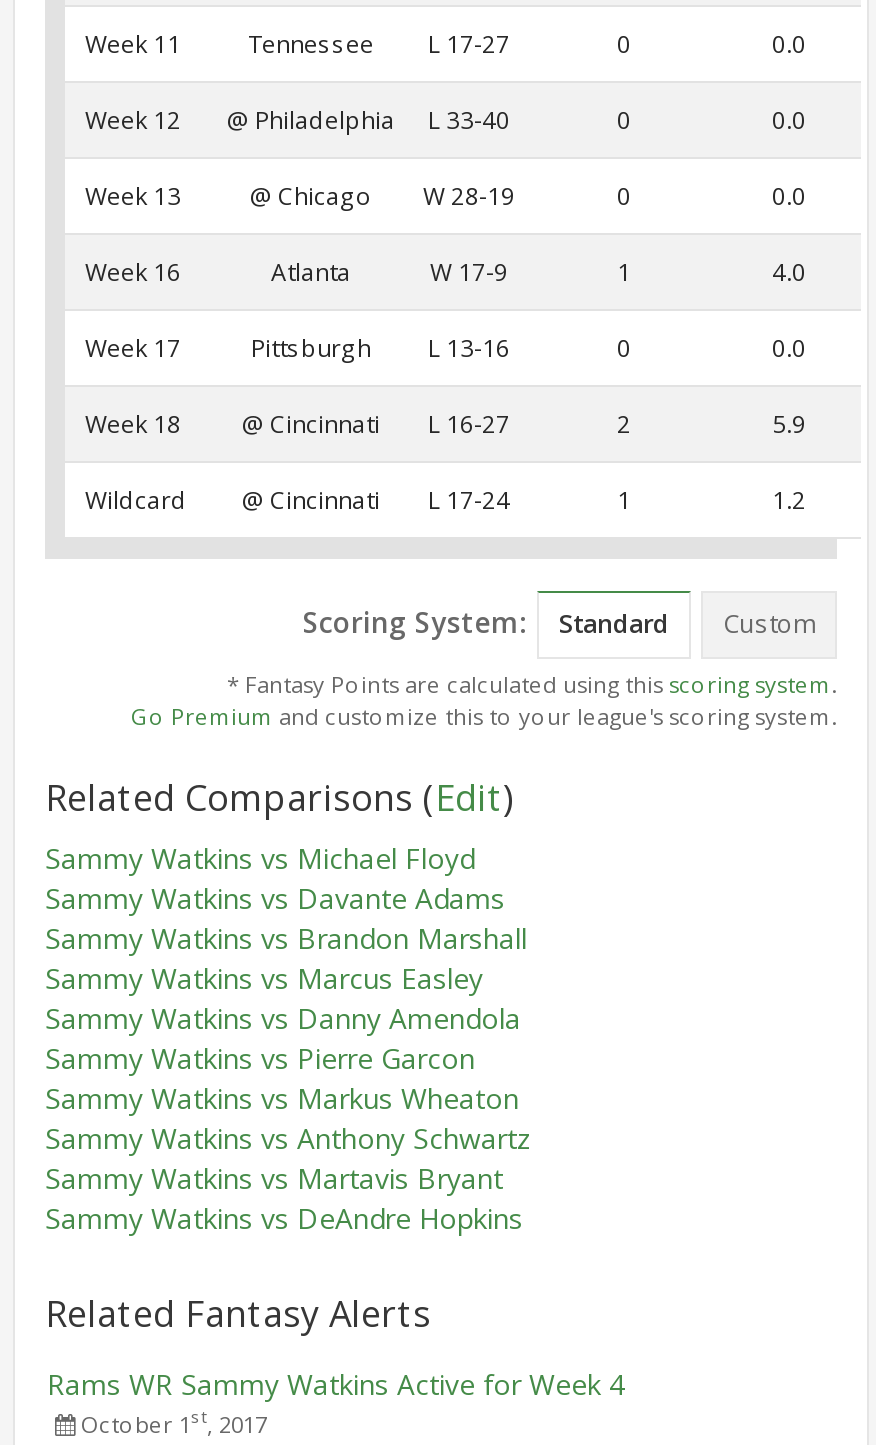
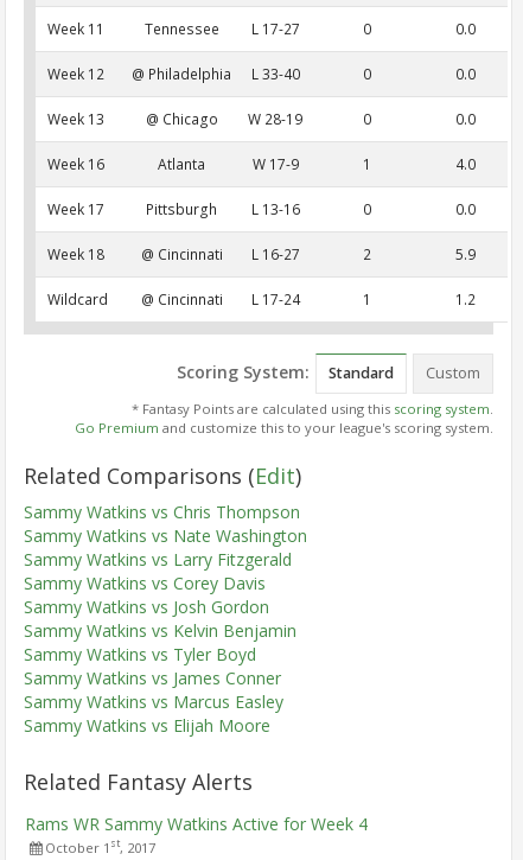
- Sammy Watkins vs Michael Floyd
- Sammy Watkins vs Davante Adams
- Sammy Watkins vs Brandon Marshall
+ Sammy Watkins vs Chris Thompson
+ Sammy Watkins vs Nate Washington
+ Sammy Watkins vs Larry Fitzgerald
+ Sammy Watkins vs Corey Davis
+ Sammy Watkins vs Josh Gordon
+ Sammy Watkins vs Kelvin Benjamin
+ Sammy Watkins vs Tyler Boyd
+ Sammy Watkins vs James Conner

moved down: Sammy Watkins vs Marcus Easley

- Sammy Watkins vs Danny Amendola
- Sammy Watkins vs Pierre Garcon
- Sammy Watkins vs Markus Wheaton
- Sammy Watkins vs Anthony Schwartz
- Sammy Watkins vs Martavis Bryant
- Sammy Watkins vs DeAndre Hopkins
+ Sammy Watkins vs Elijah Moore
